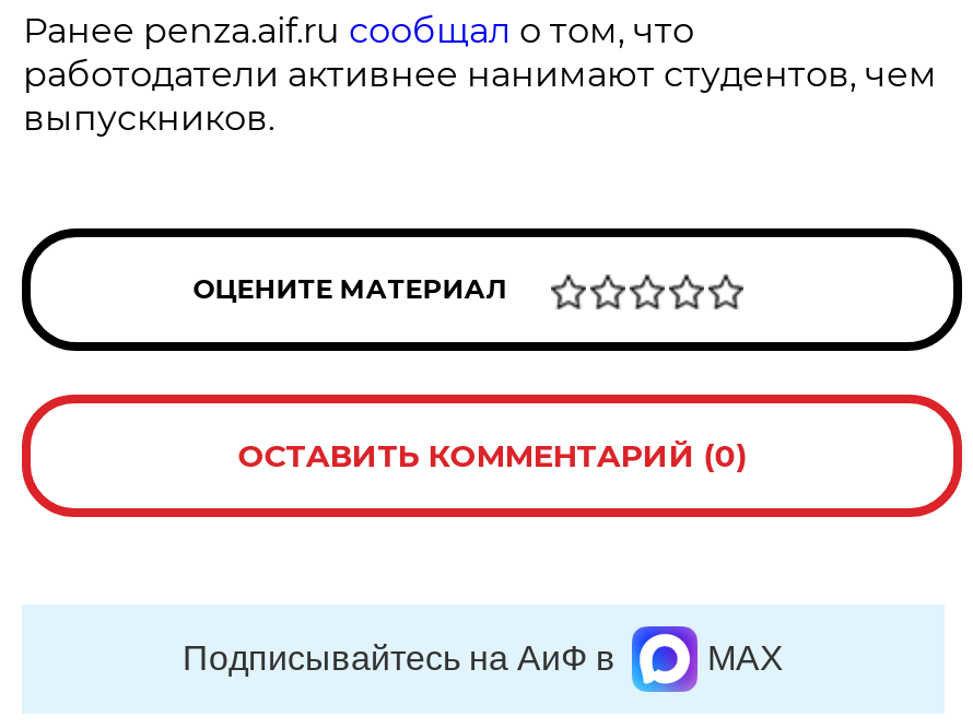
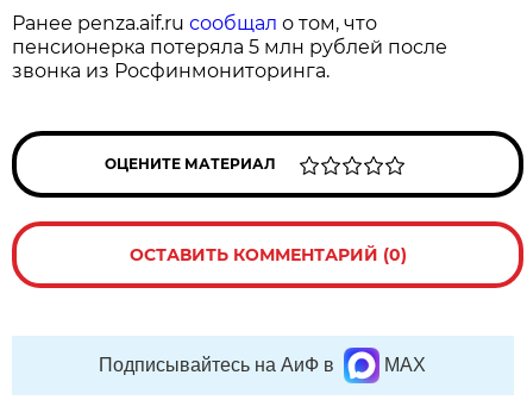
- работодатели активнее нанимают студентов, чем
- выпускников.
+ пенсионерка потеряла 5 млн рублей после
+ звонка из Росфинмониторинга.
